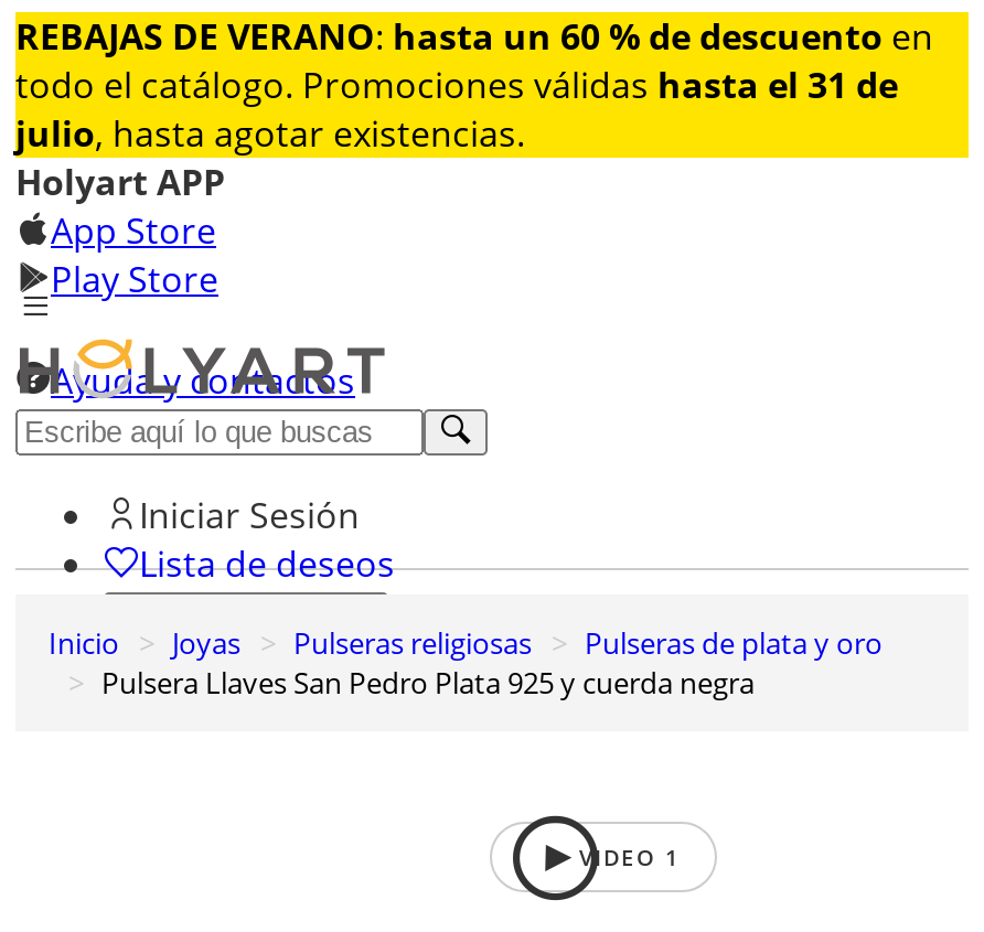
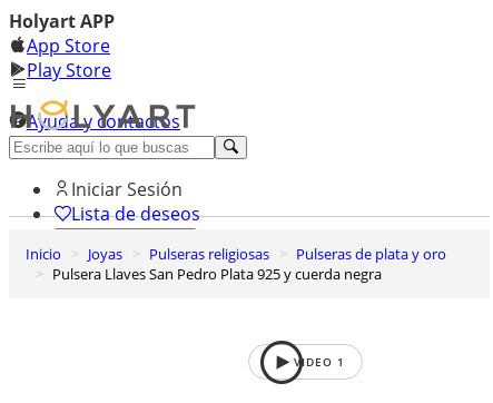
- [image]
- REBAJAS DE VERANO: hasta un 60 % de descuento en
- todo el catálogo. Promociones válidas hasta el 31 de
- julio, hasta agotar existencias.
